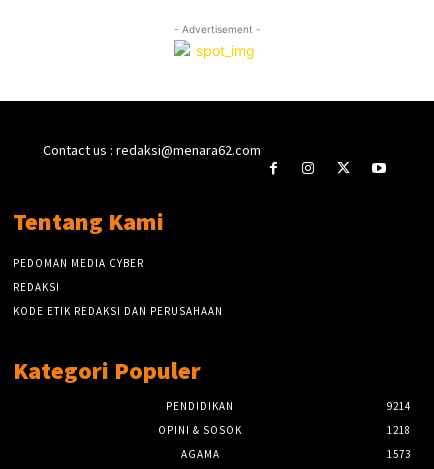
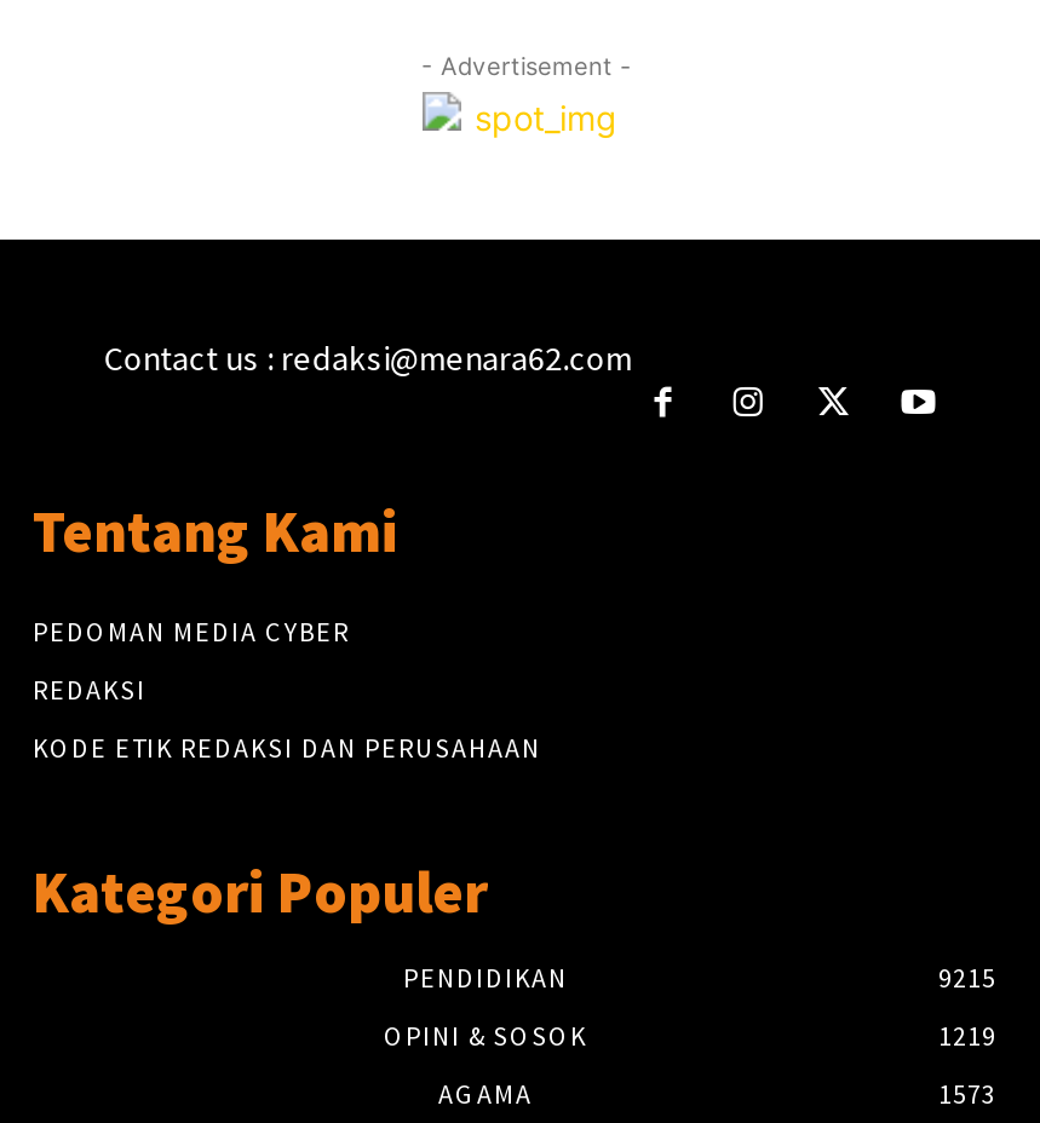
- 9214
+ 9215

- 1218
+ 1219
